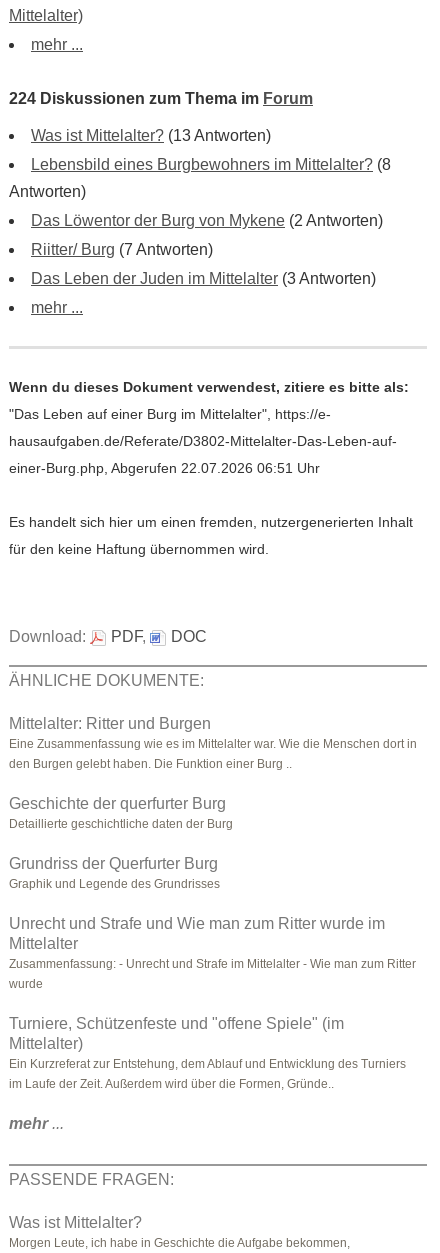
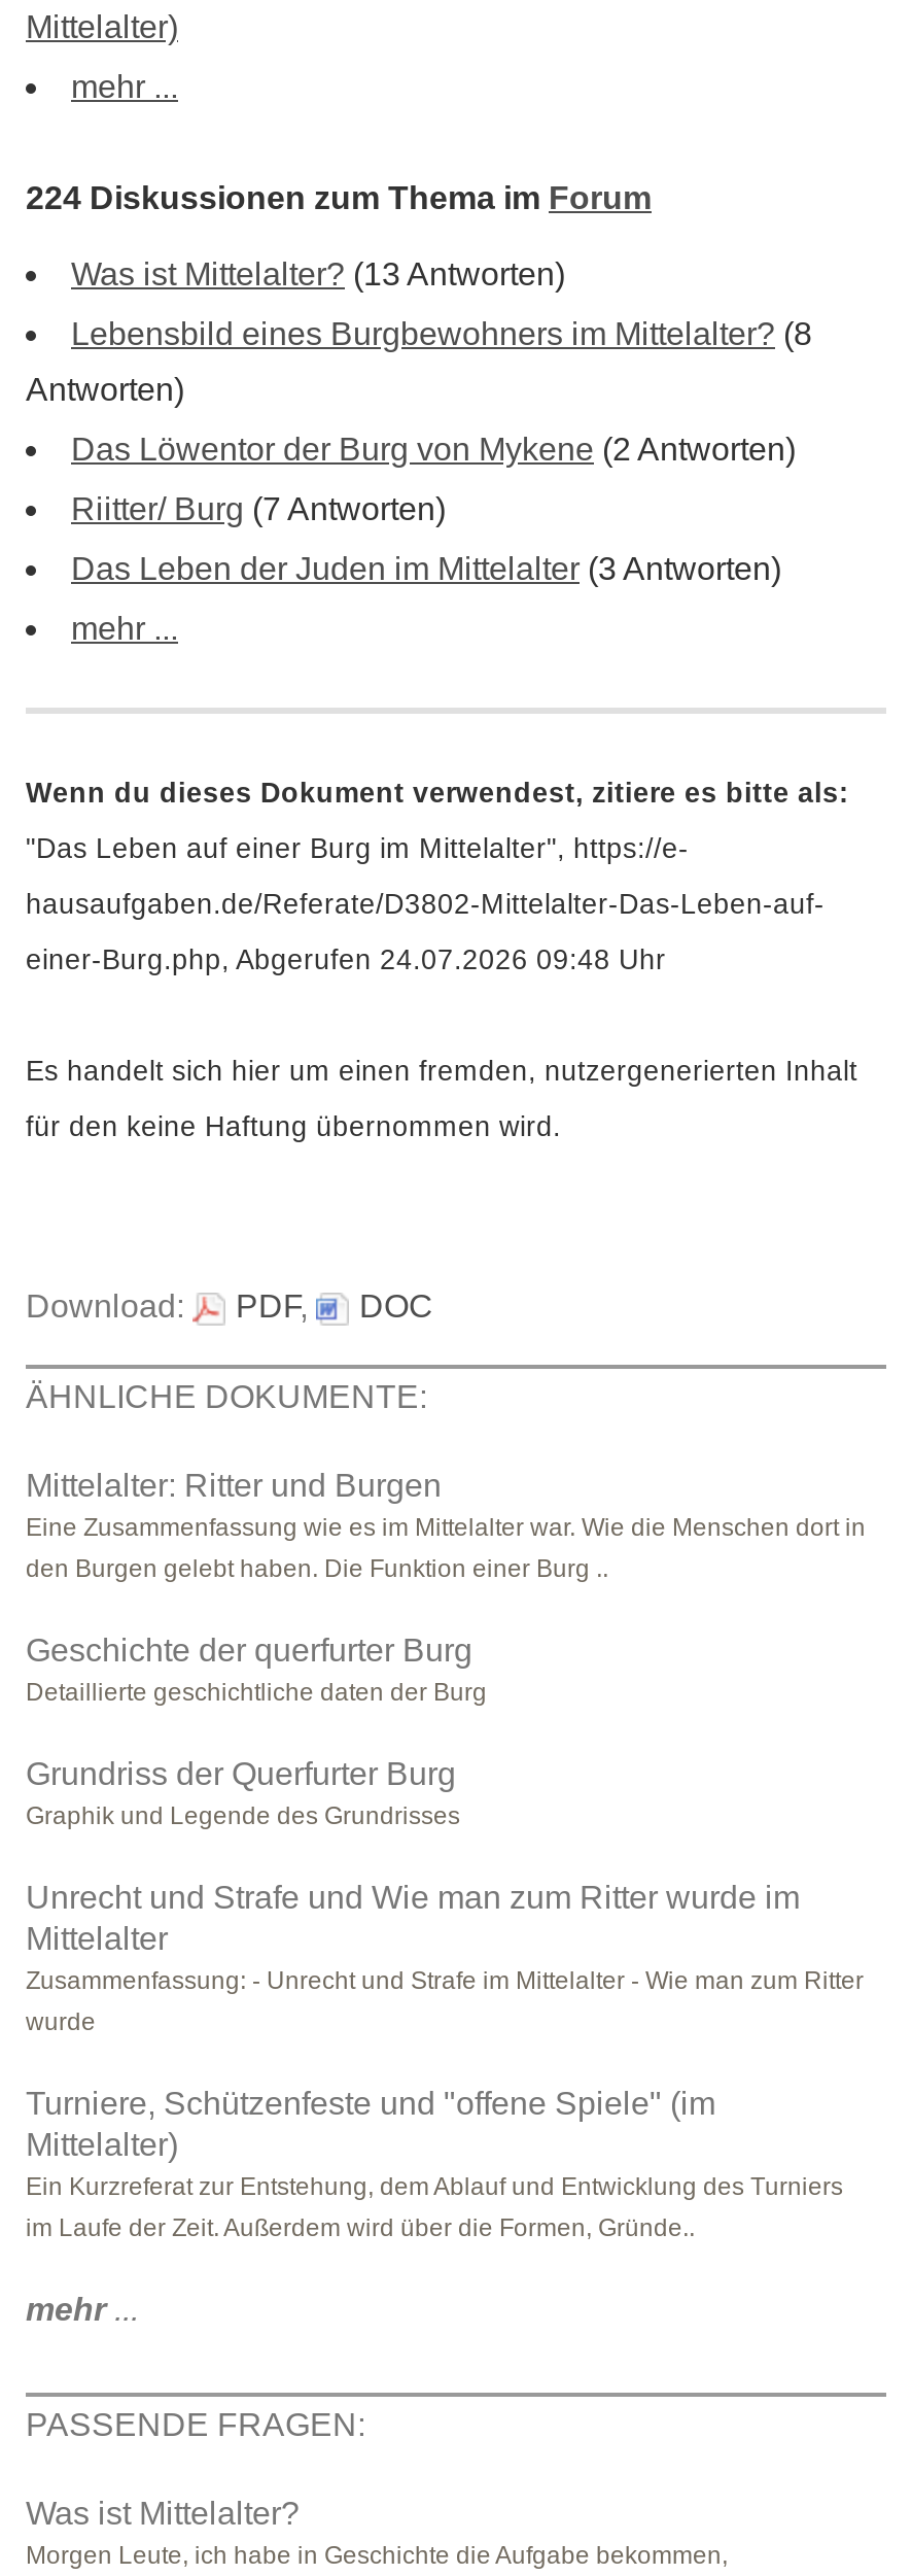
- einer-Burg.php, Abgerufen 22.07.2026 06:51 Uhr
+ einer-Burg.php, Abgerufen 24.07.2026 09:48 Uhr
